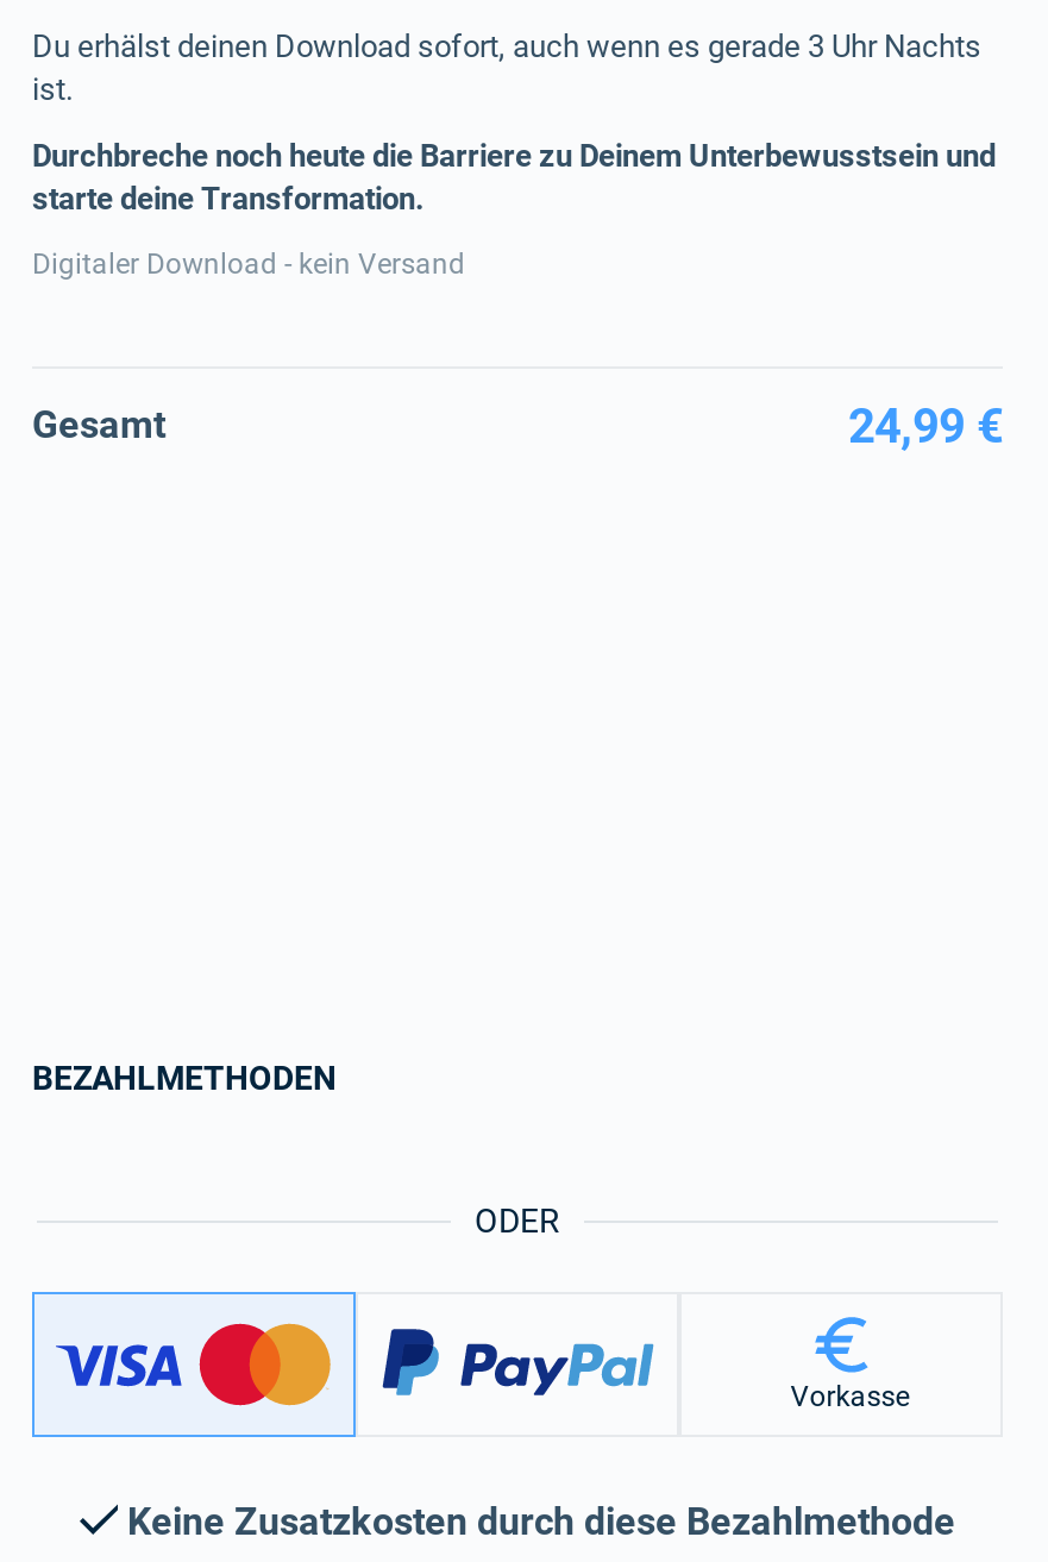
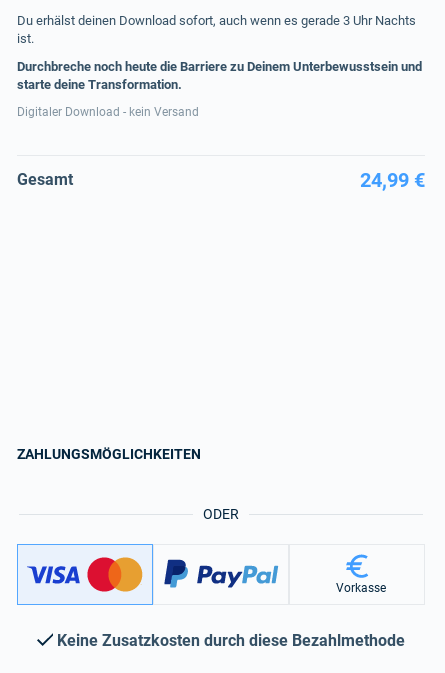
- BEZAHLMETHODEN
+ ZAHLUNGSMÖGLICHKEITEN
